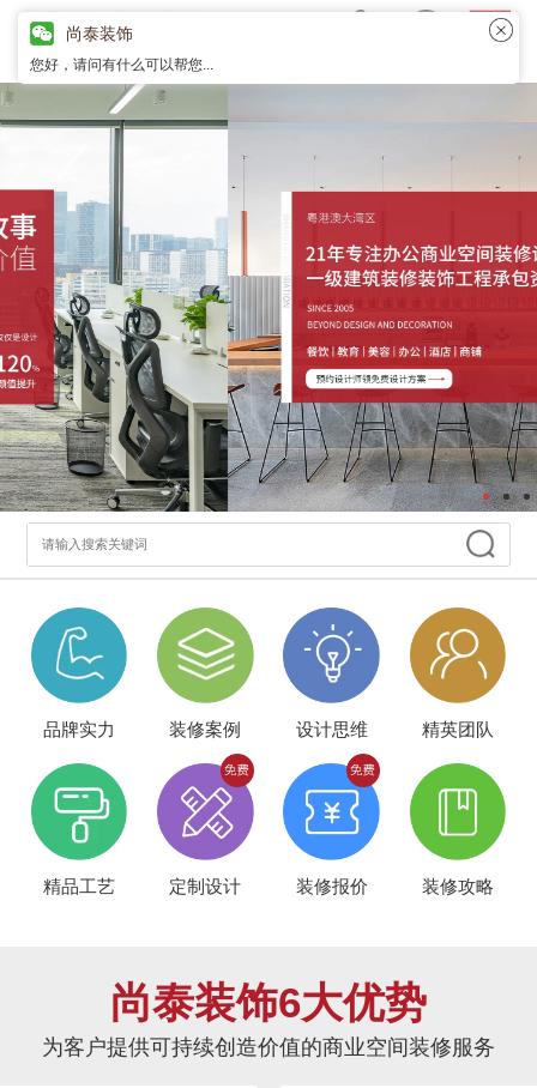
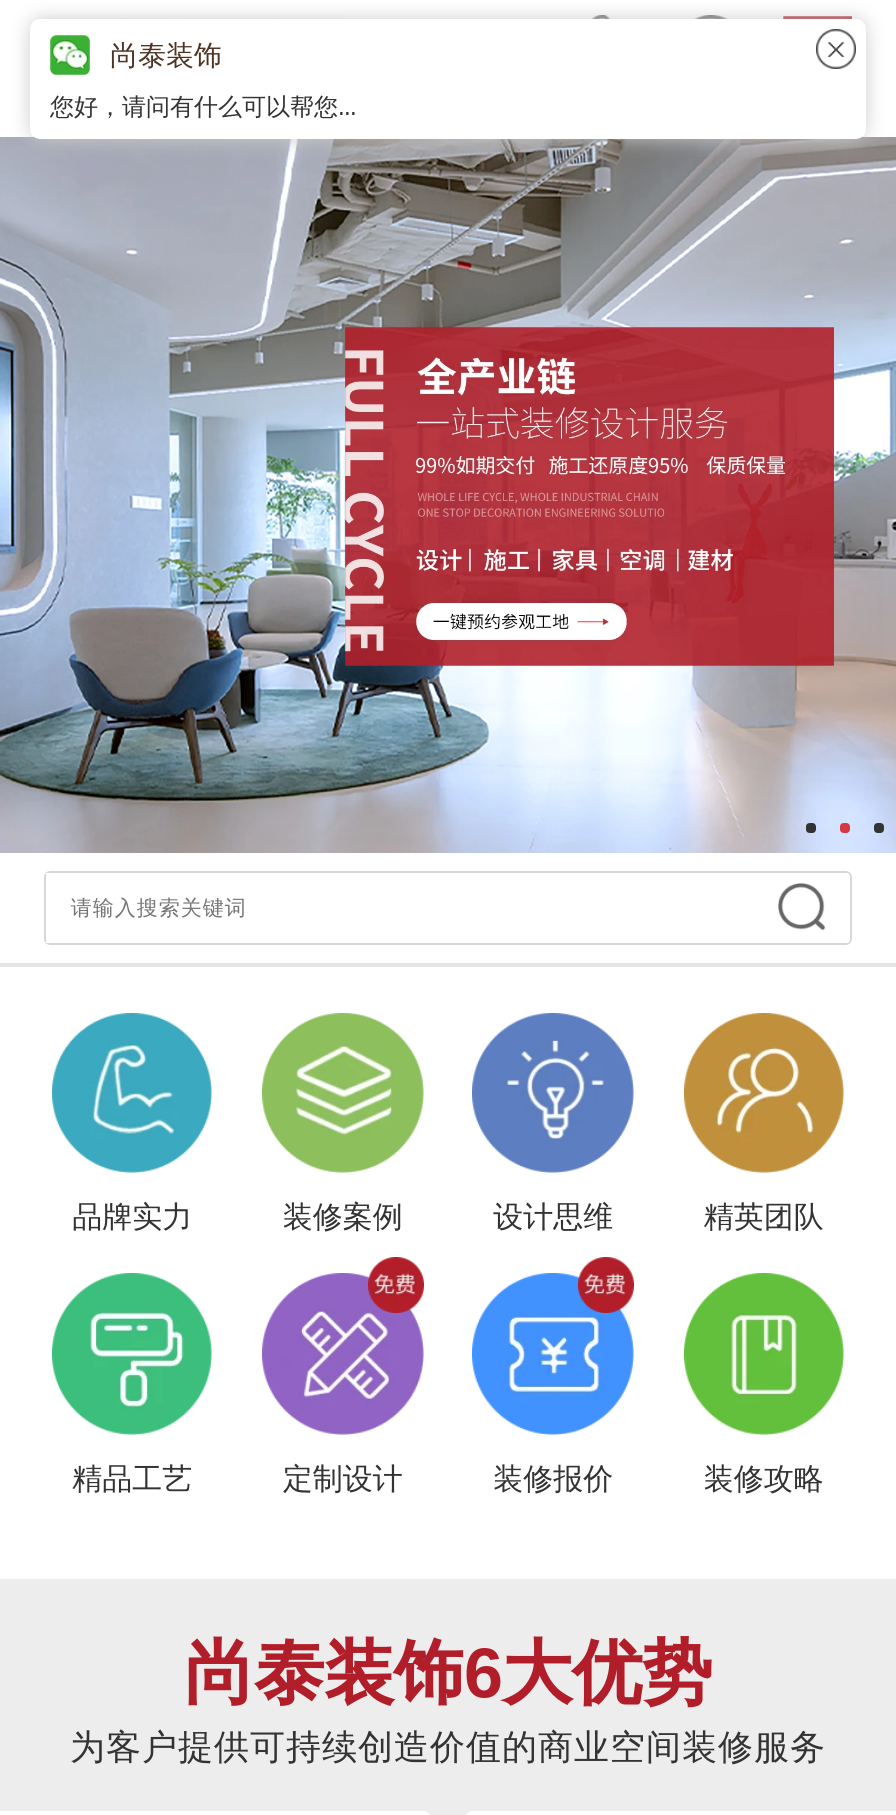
- [image]
+ [image]
